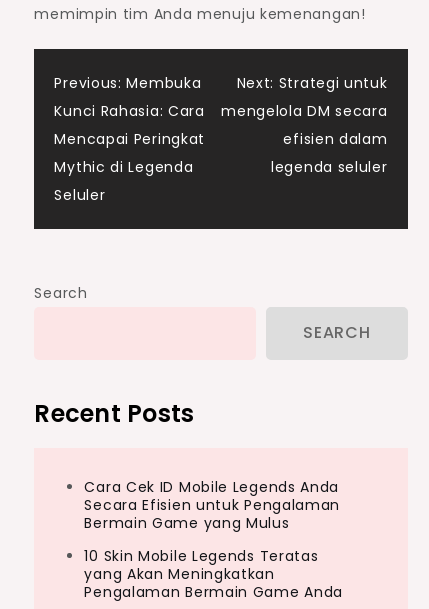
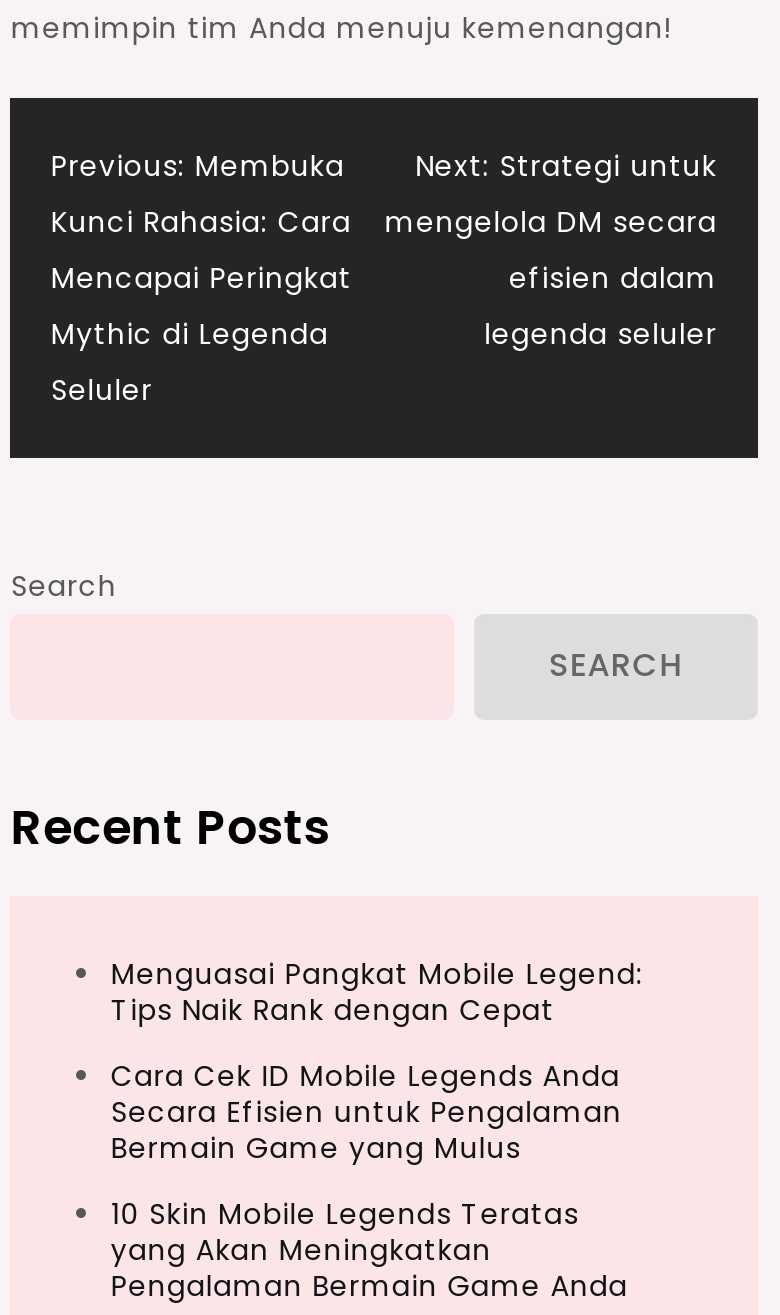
+ Menguasai Pangkat Mobile Legend:
+ Tips Naik Rank dengan Cepat
